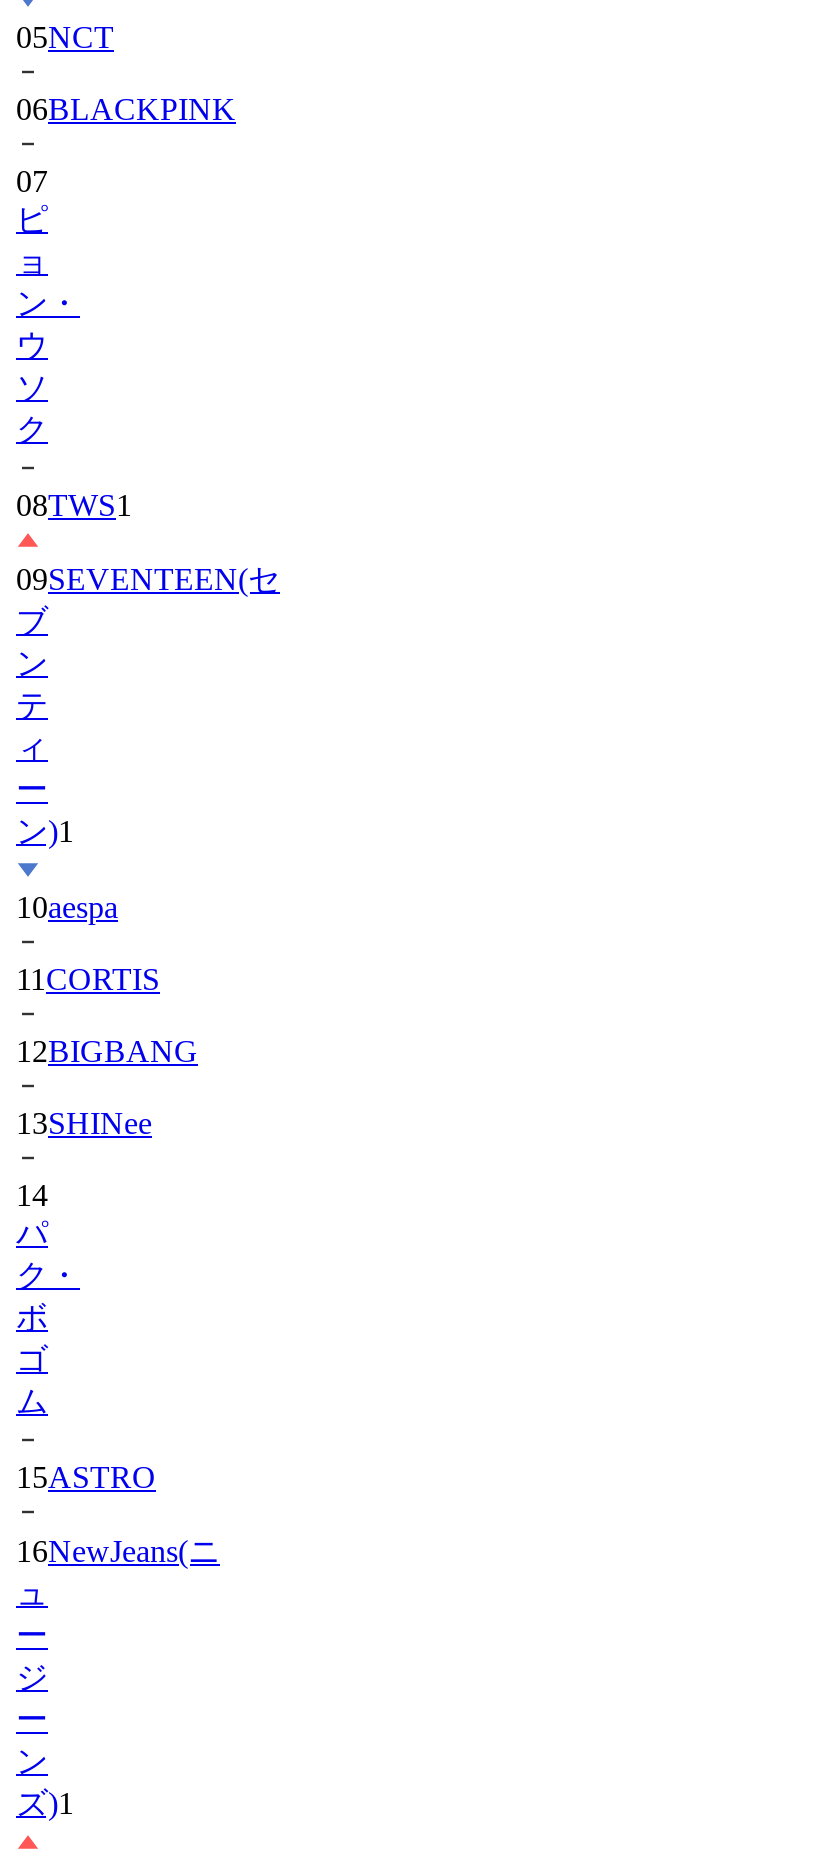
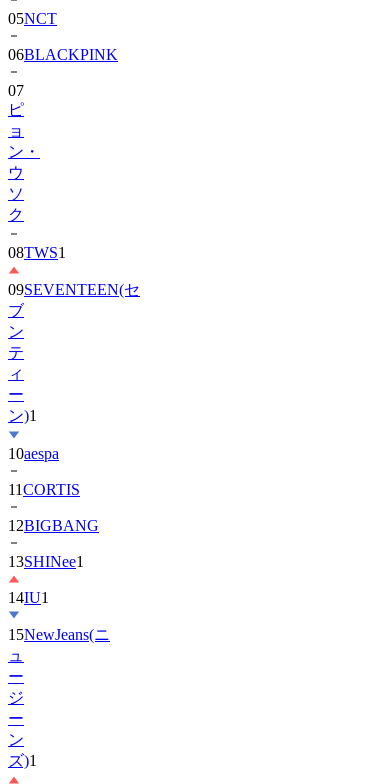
- 13SHINee
- 14
- パ
- ク・
- ボ
- ゴ
- ム
- 15ASTRO
- 16NewJeans(ニ
+ 13SHINee1
+ 14IU 1
+ 15NewJeans(ニ
